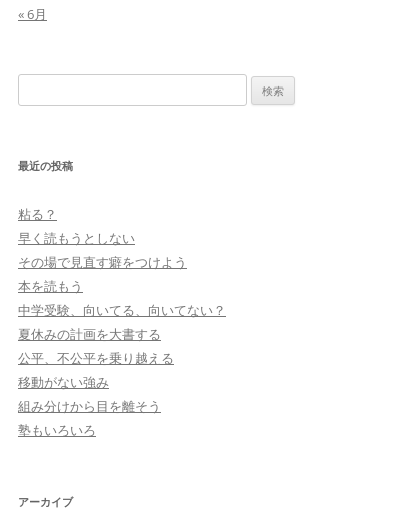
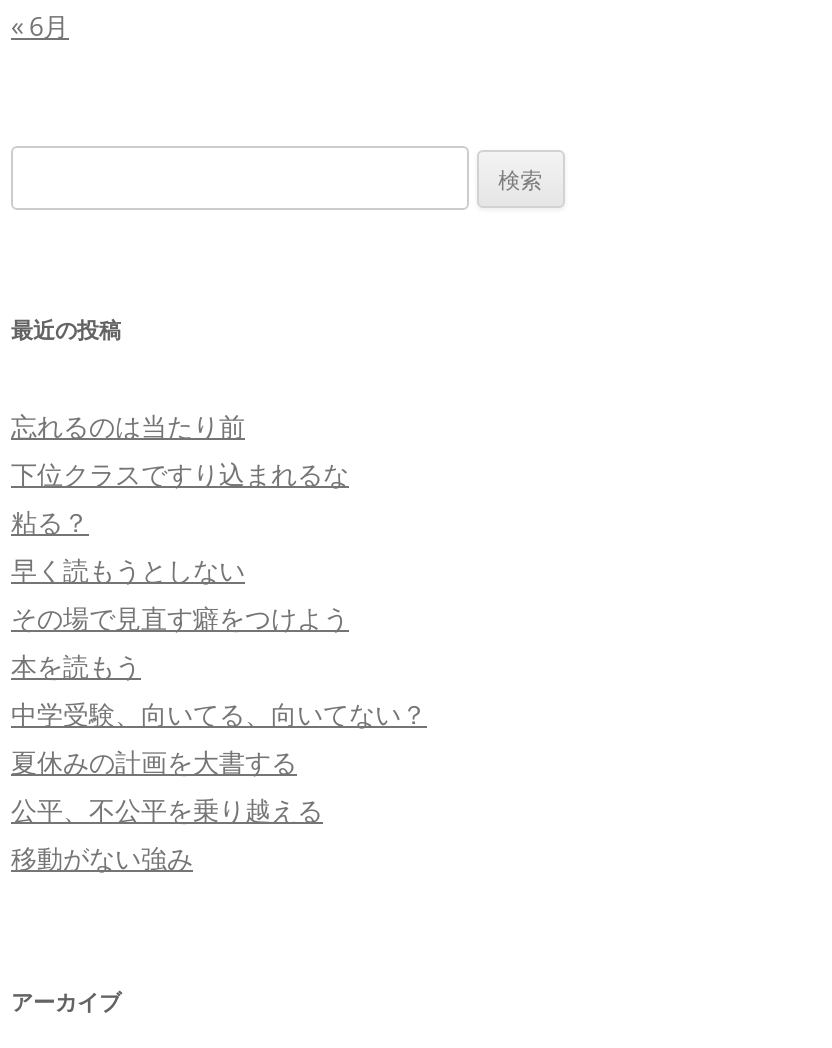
+ 忘れるのは当たり前
+ 下位クラスですり込まれるな

moved down: 粘る？ | 早く読もうとしない | 本を読もう | 中学受験、向いてる、向いてない？ | 夏休みの計画を大書する | 公平、不公平を乗り越える | 移動がない強み

- 組み分けから目を離そう
- 塾もいろいろ
